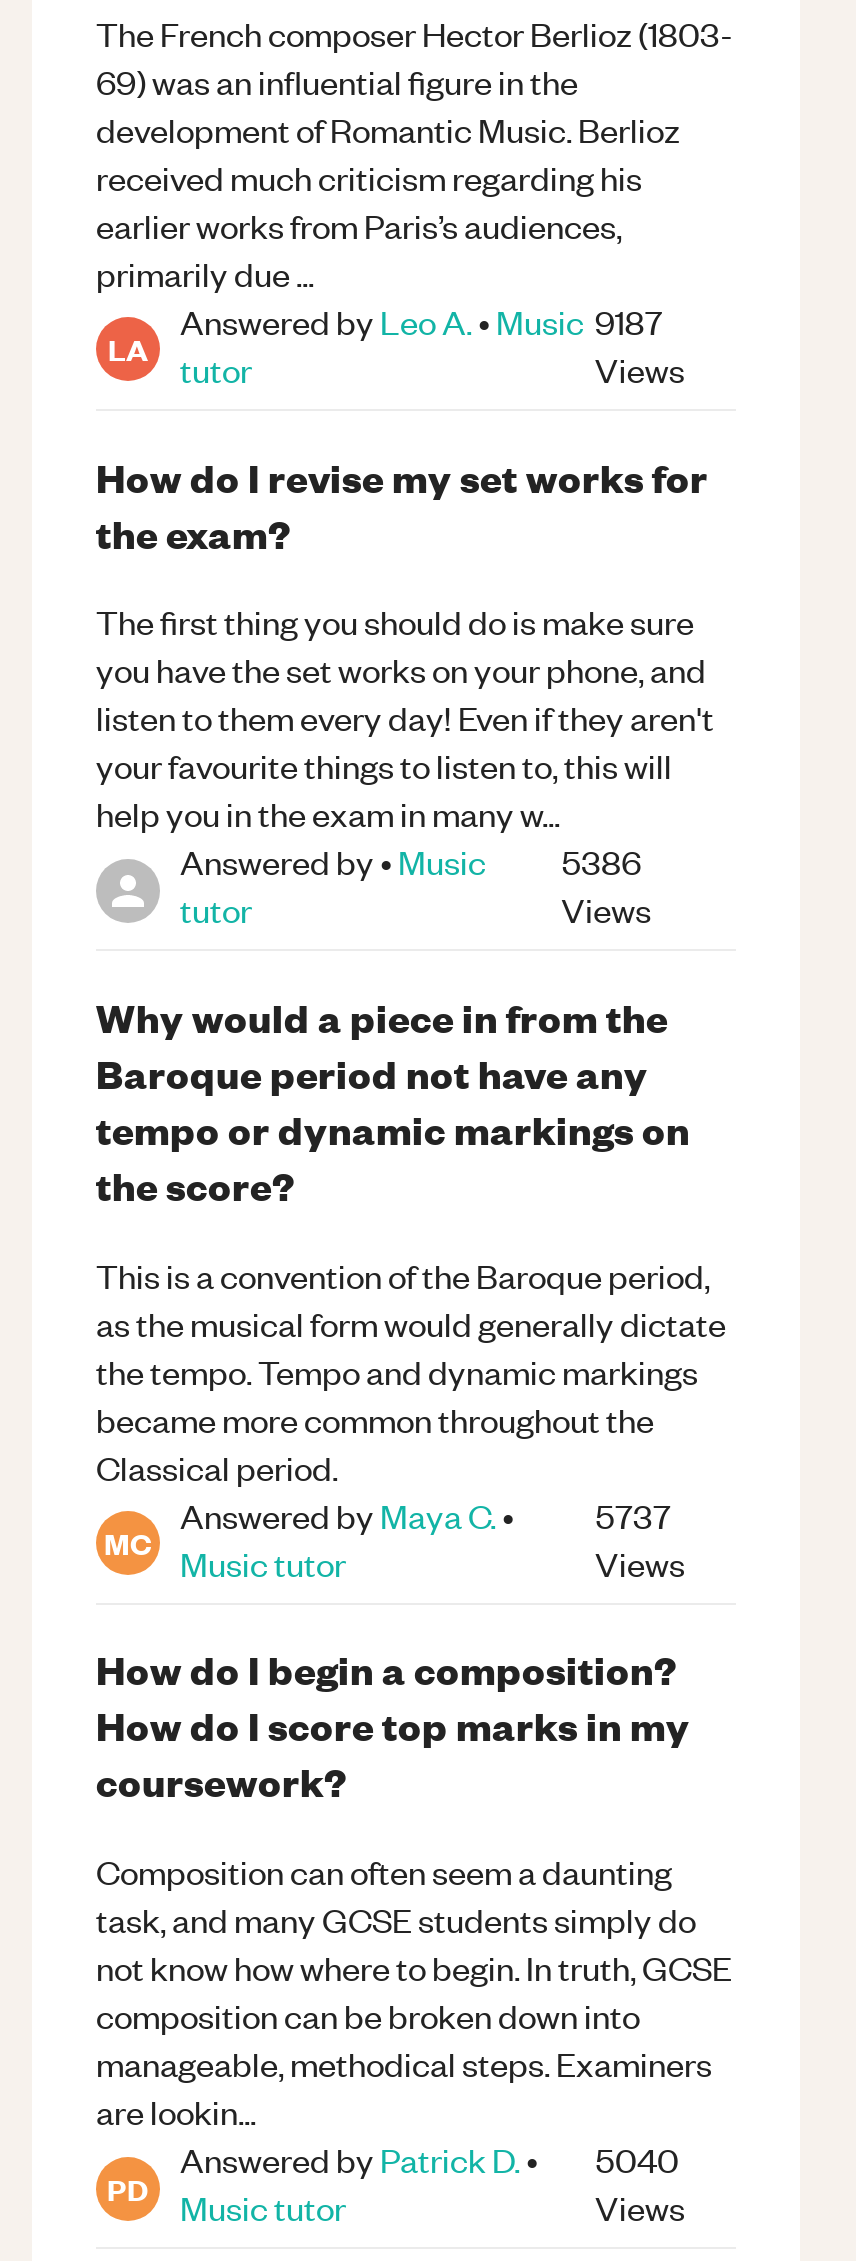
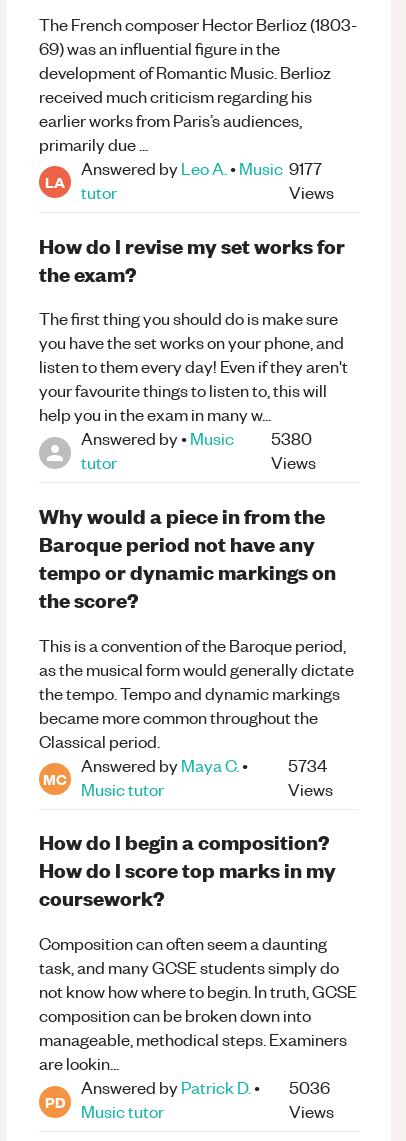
- Answered by Leo A. • Music 9187
+ Answered by Leo A. • Music 9177

- Answered by • Music 5386
+ Answered by • Music 5380

- Answered by Maya C. • 5737
+ Answered by Maya C. • 5734

- Answered by Patrick D. • 5040
+ Answered by Patrick D. • 5036
